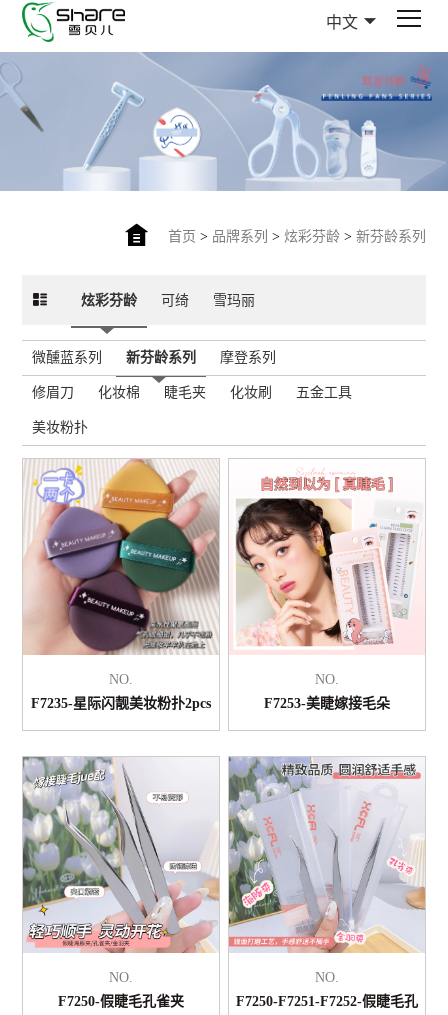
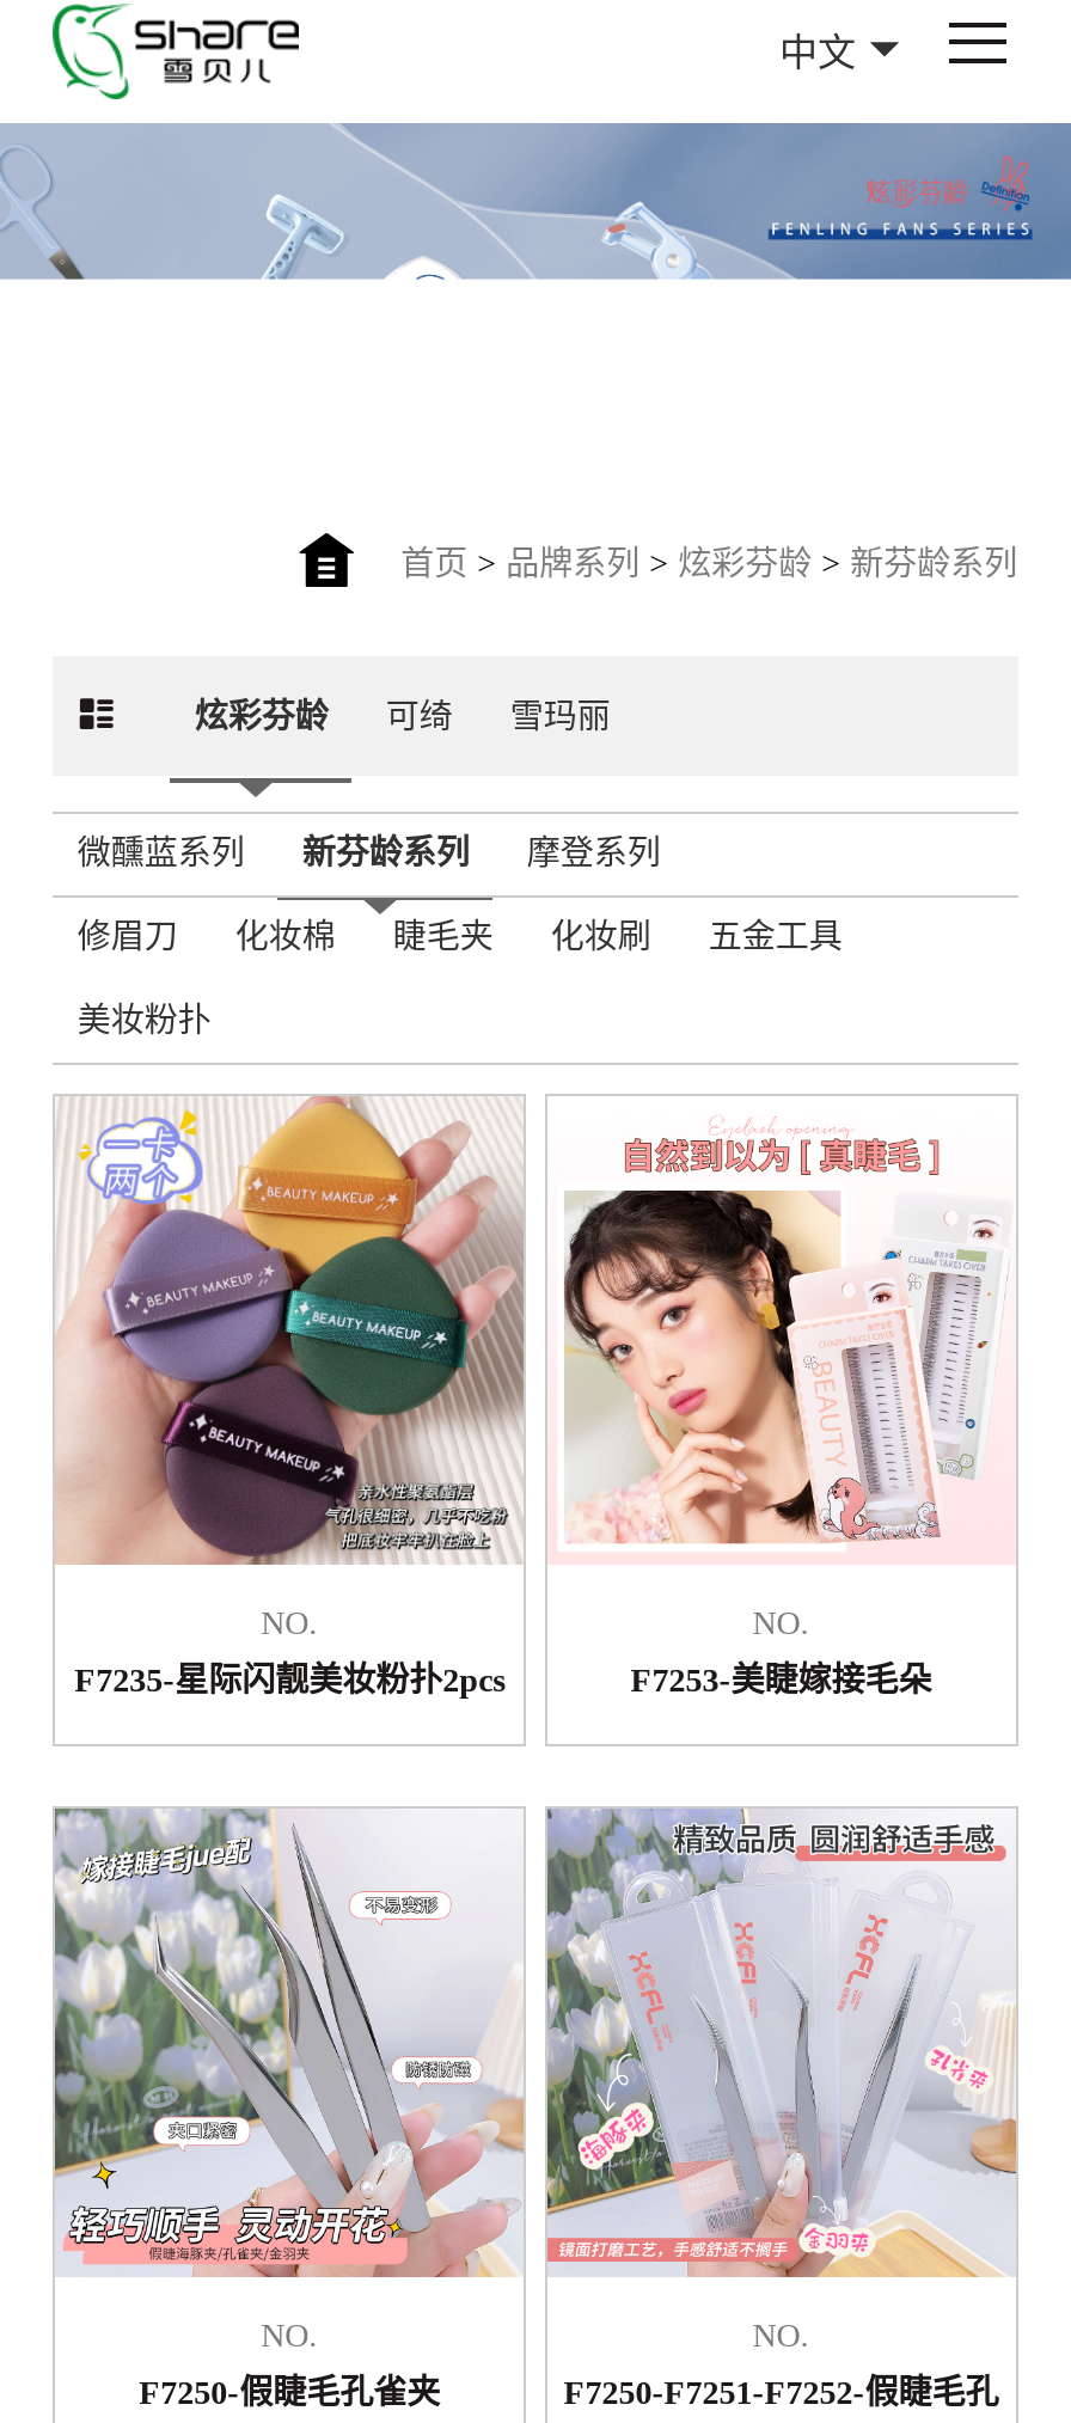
- [image]
